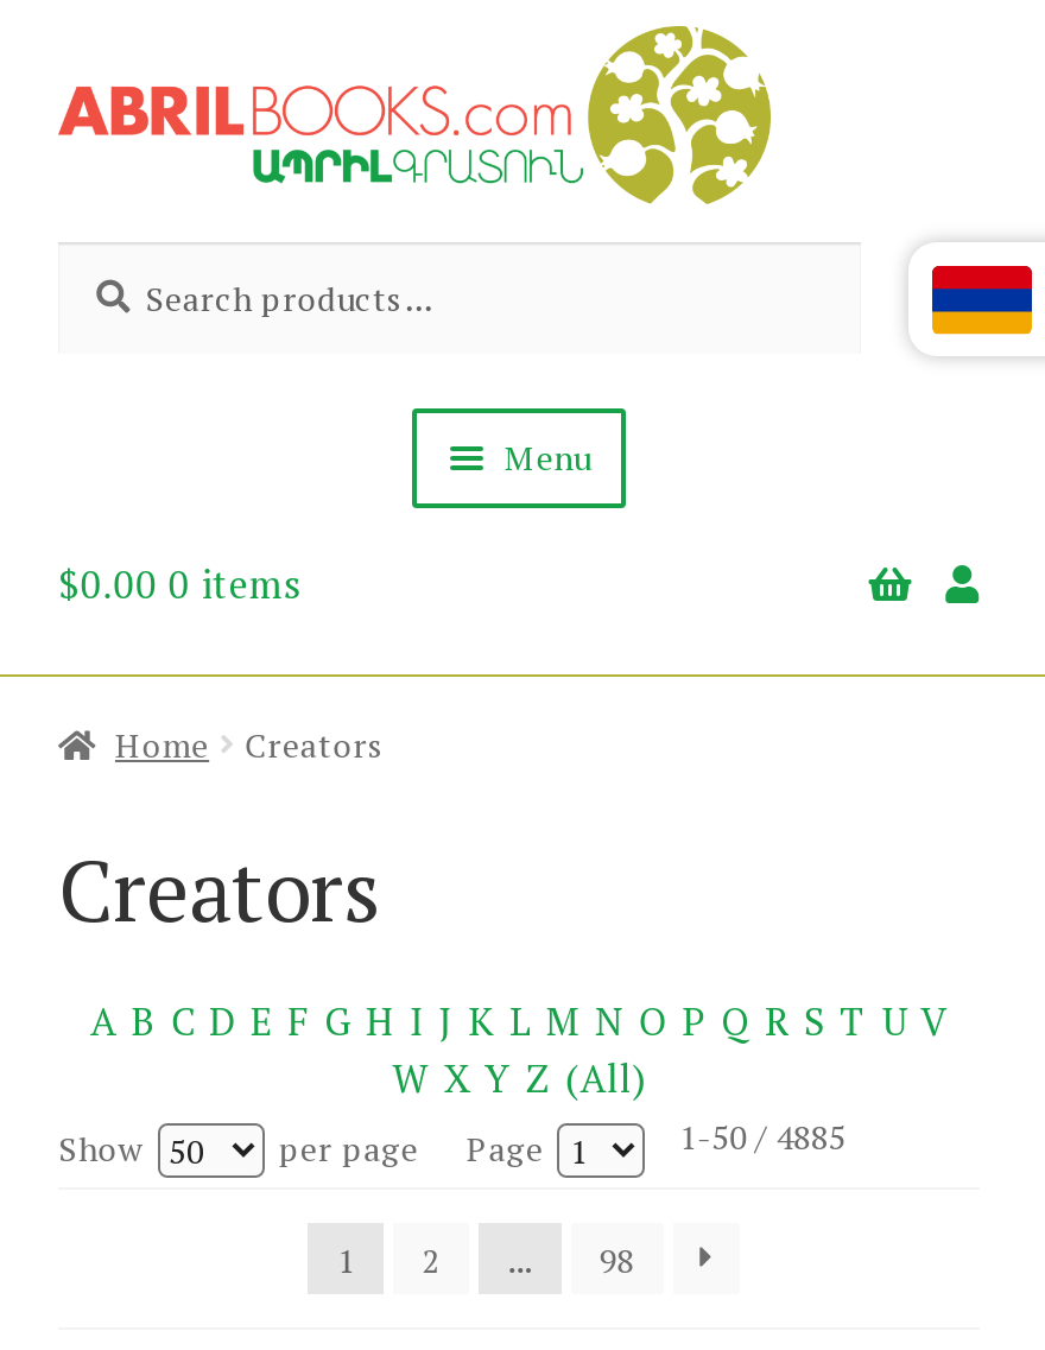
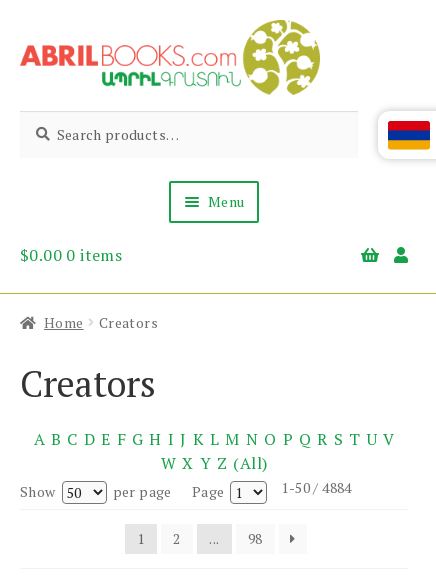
- 1-50 / 4885
+ 1-50 / 4884
